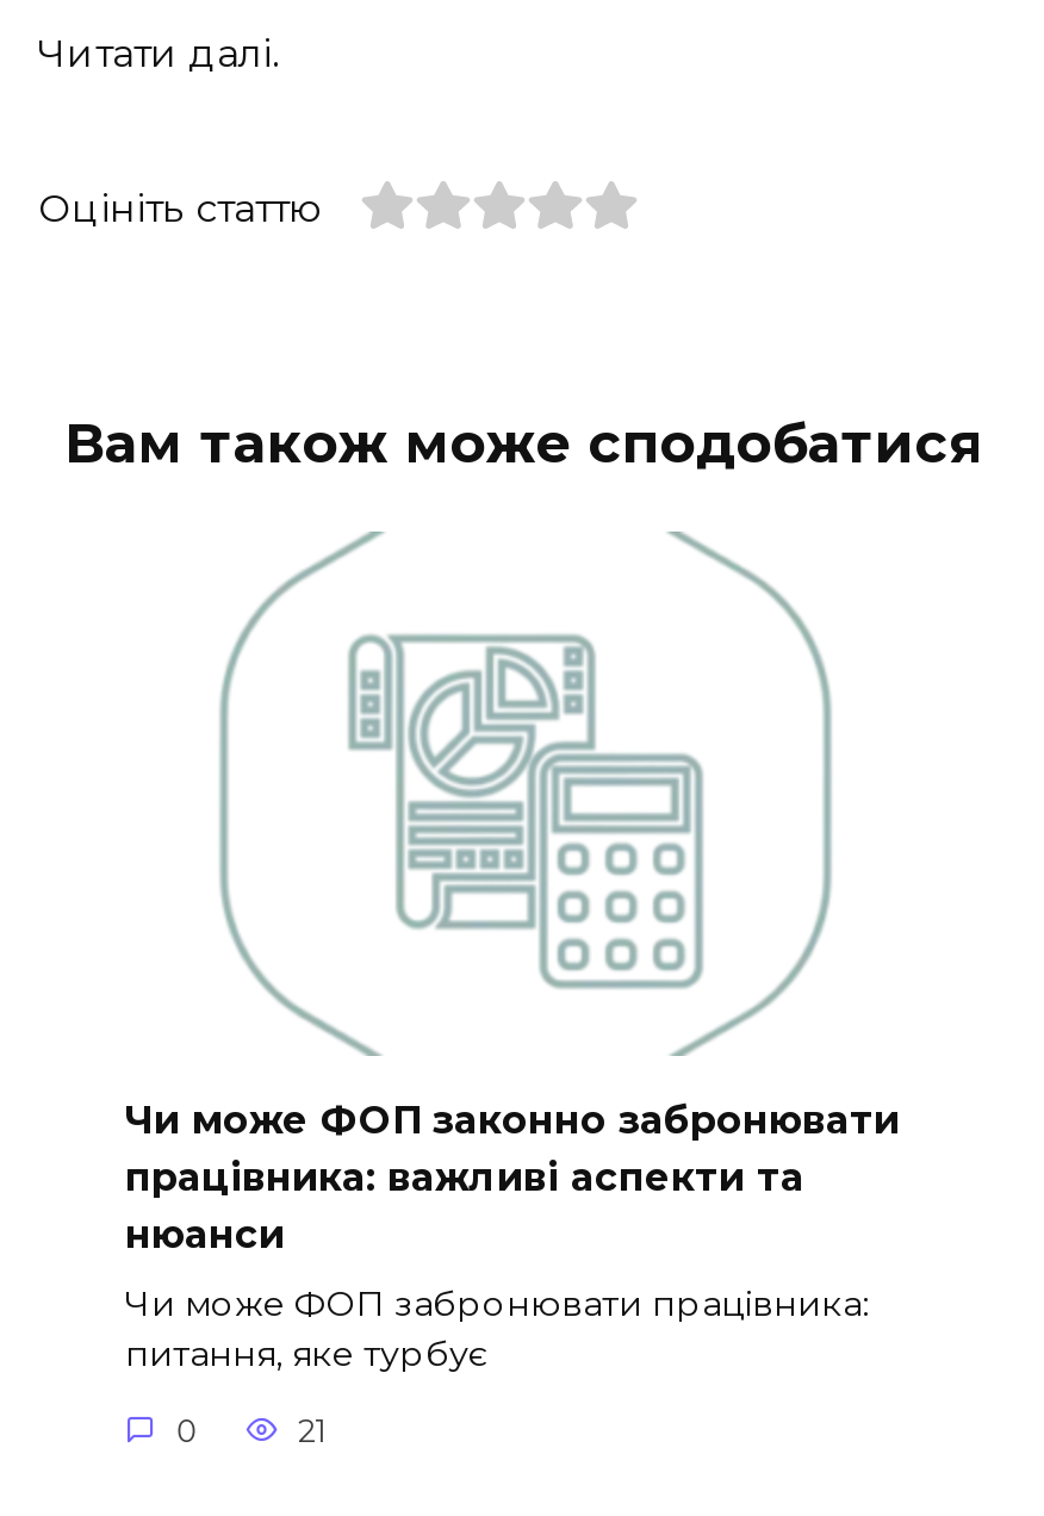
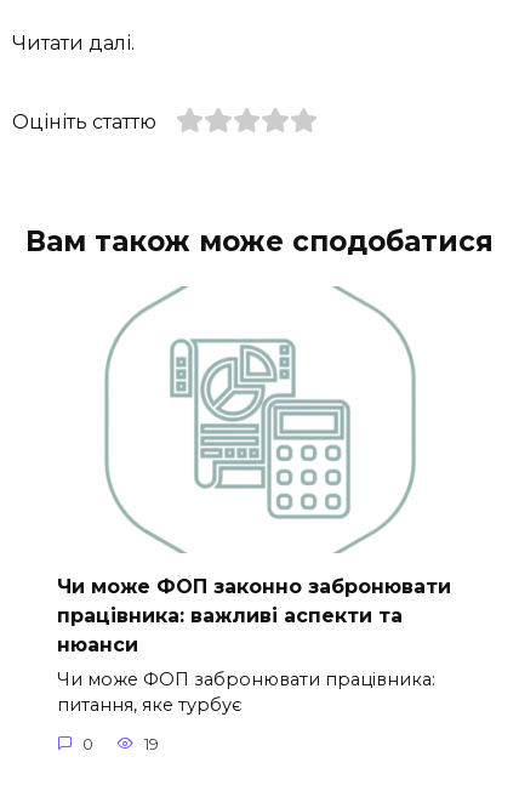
- 21
+ 19
